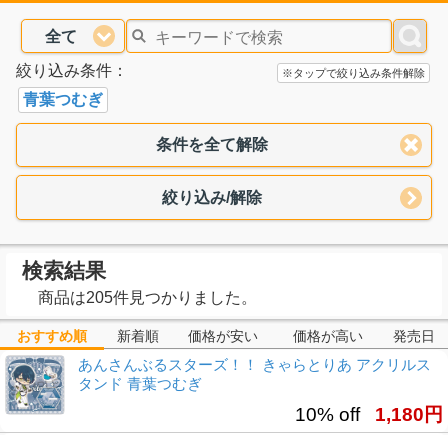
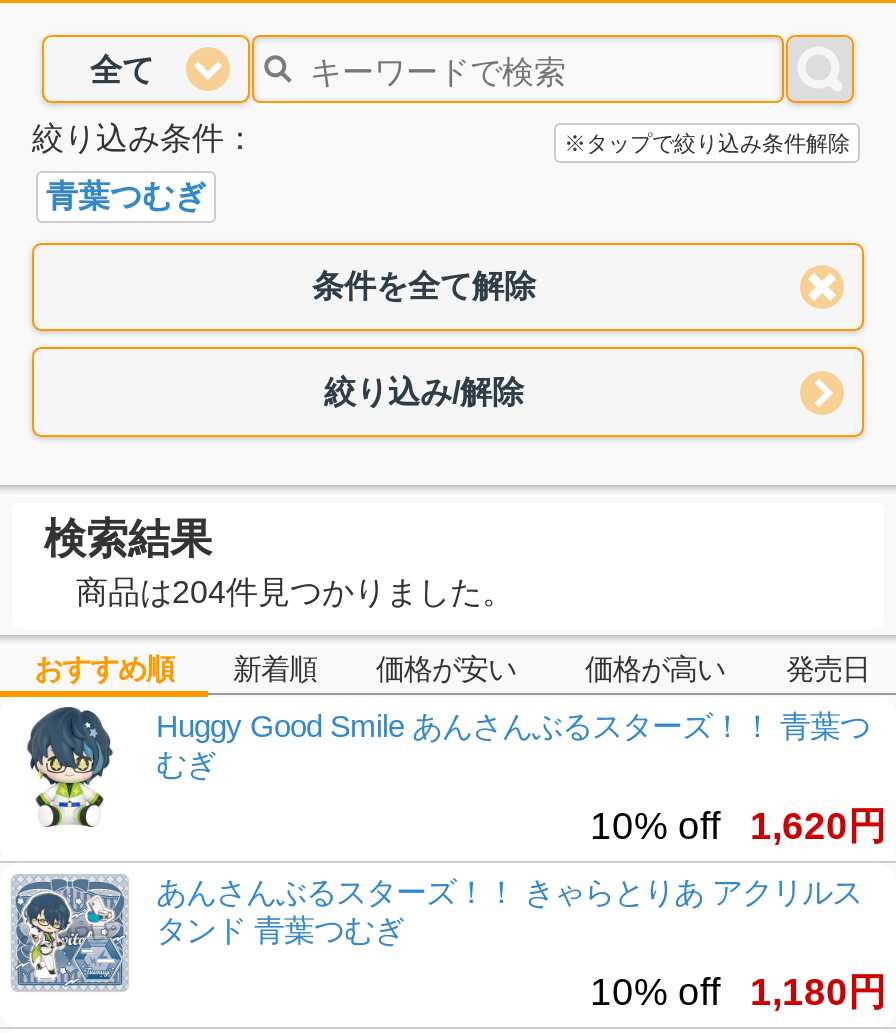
- 商品は205件見つかりました。
+ 商品は204件見つかりました。

+ [image]
+ Huggy Good Smile あんさんぶるスターズ！！ 青葉つ
+ むぎ
+ 10% off 1,620円
